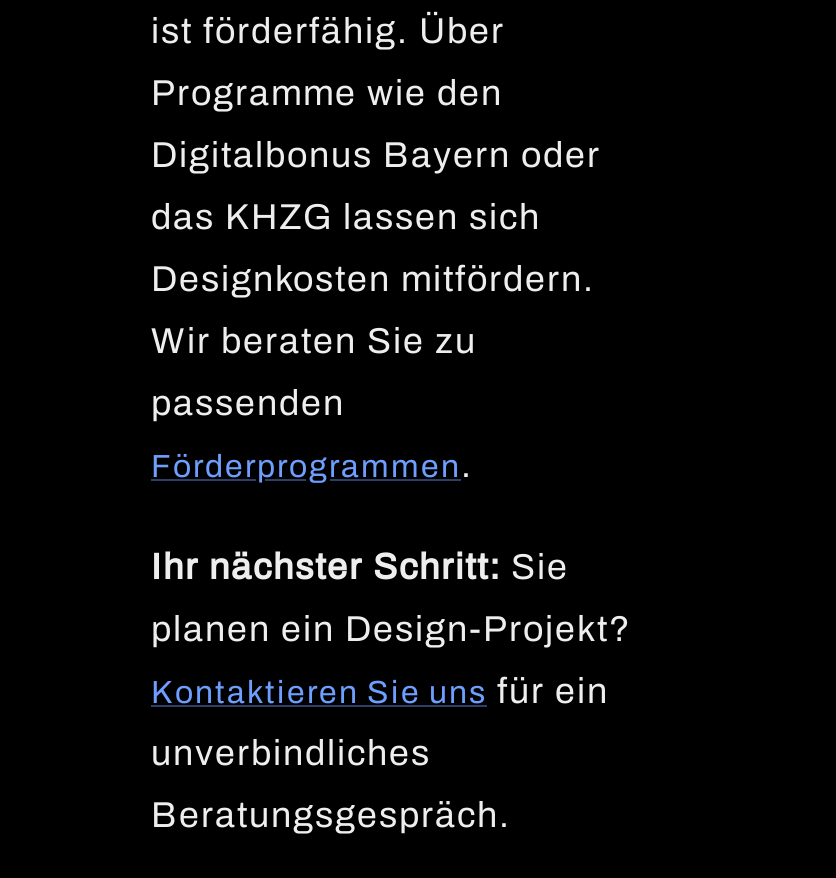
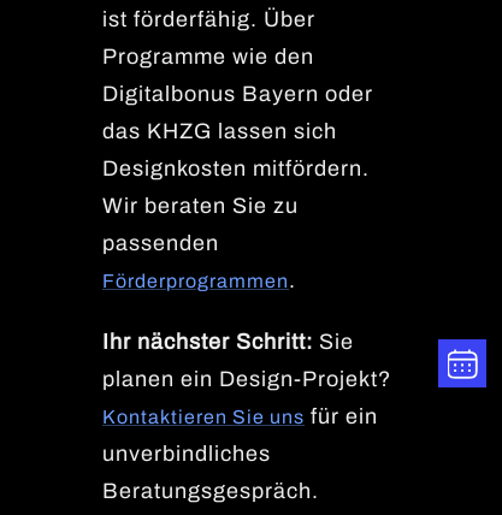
+ [image]
